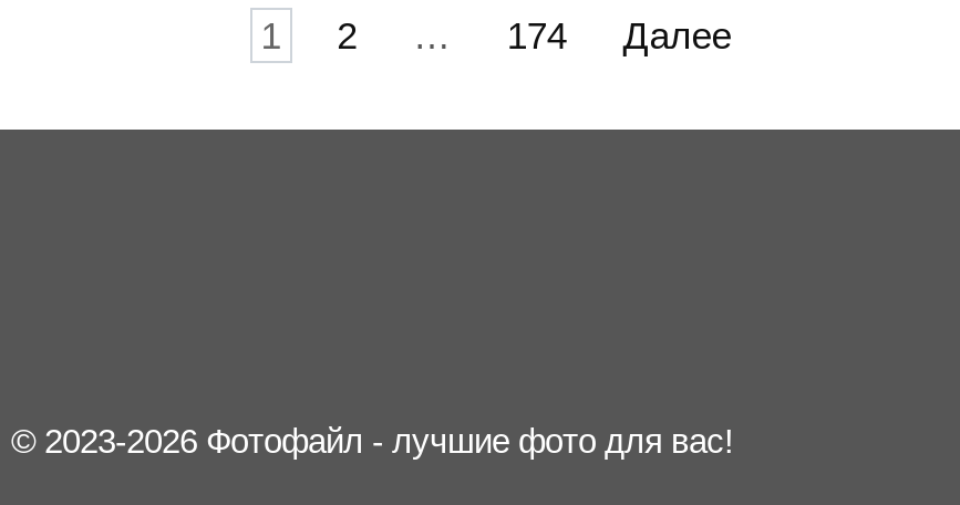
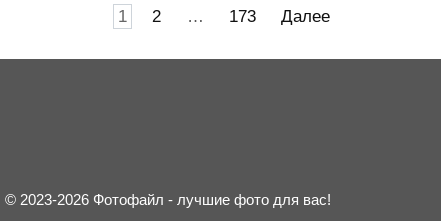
- 174
+ 173
